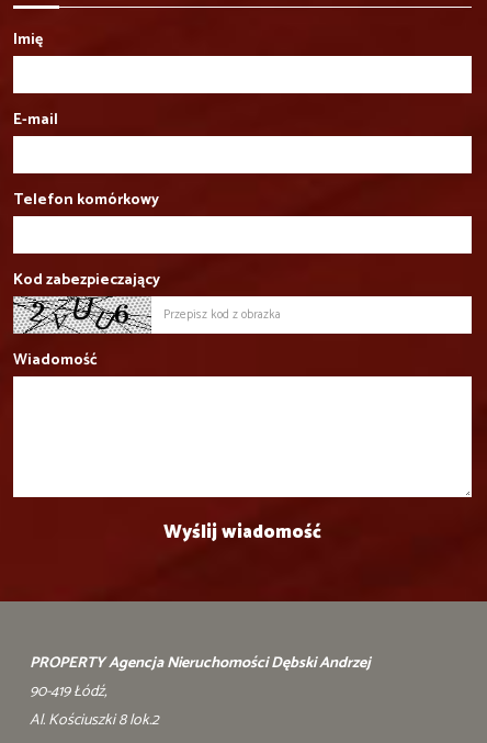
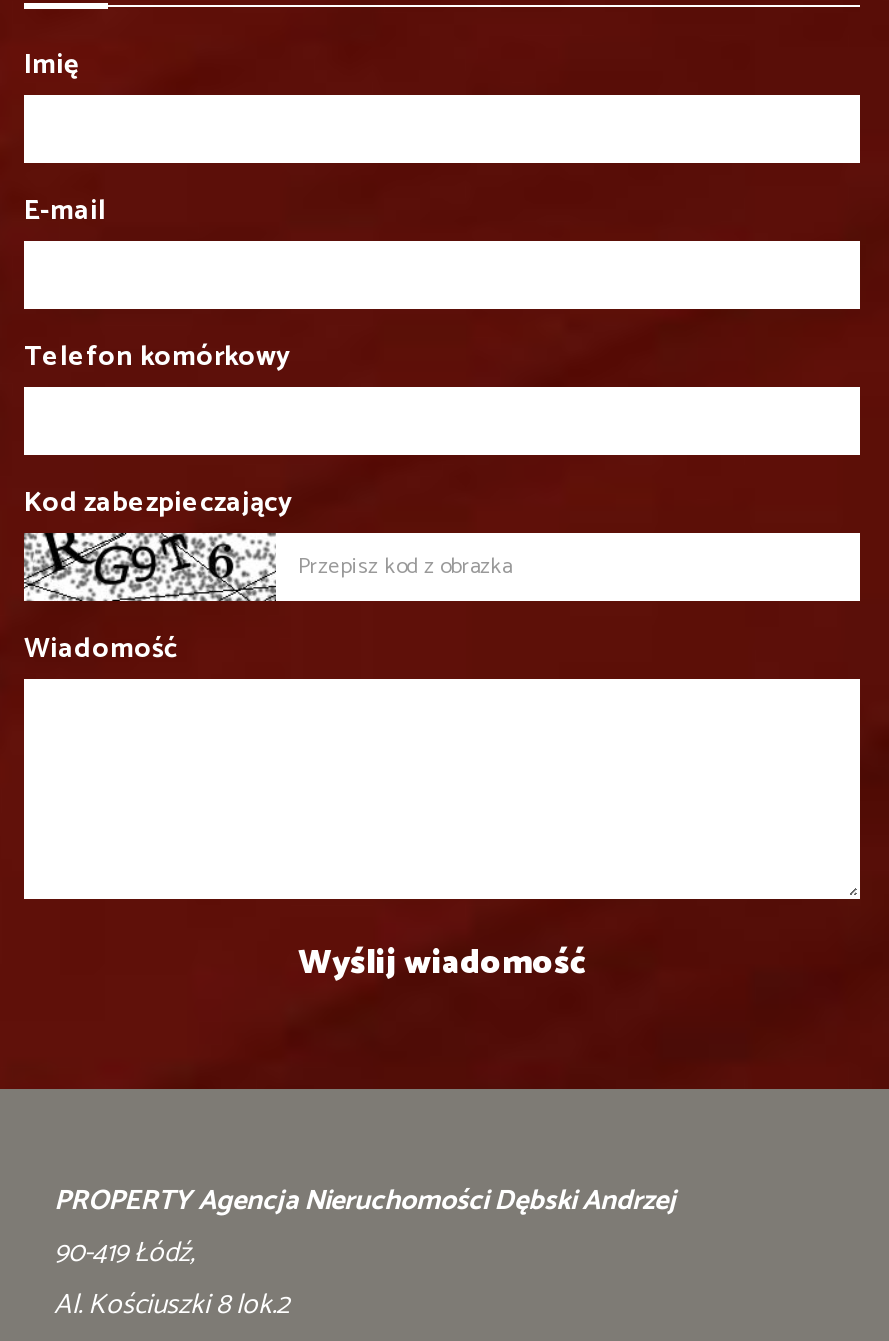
- [image]
+ [image]
